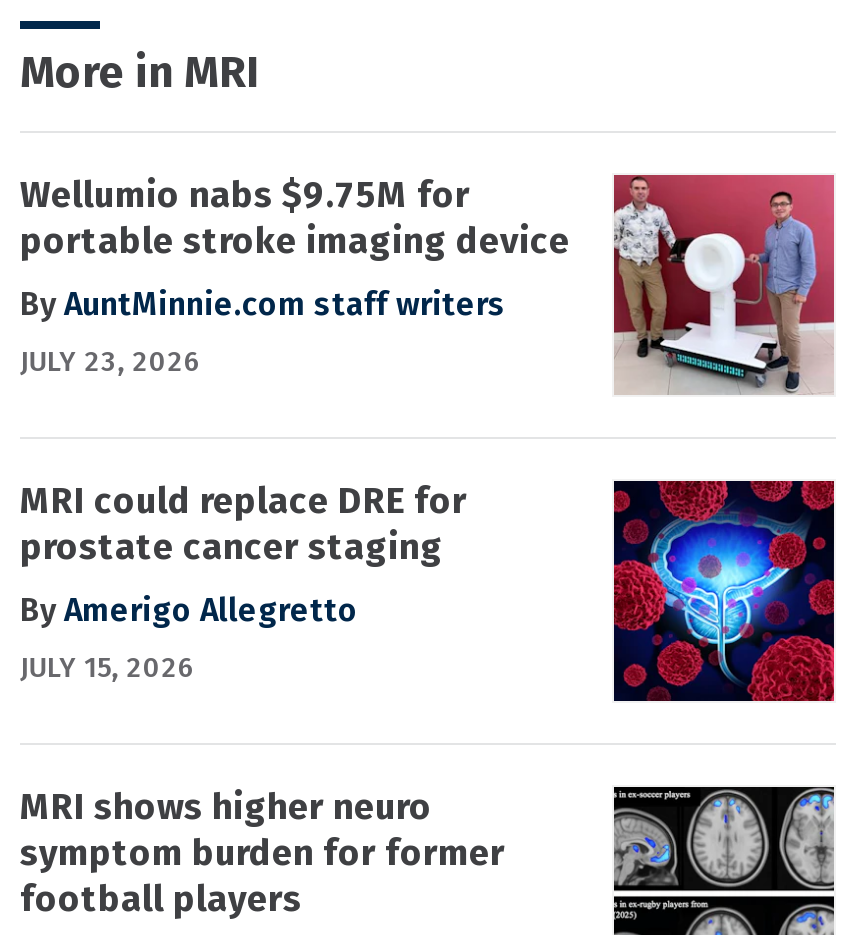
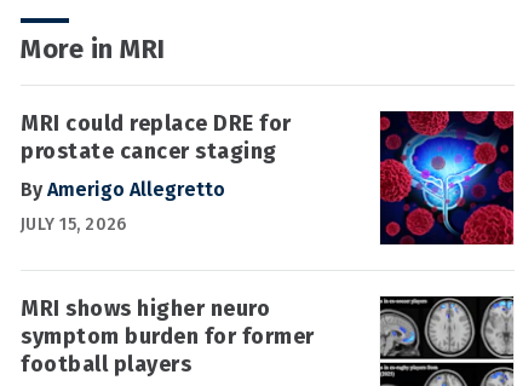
- [image]
- Wellumio nabs $9.75M for
- portable stroke imaging device
- By AuntMinnie.com staff writers
- JULY 23, 2026
